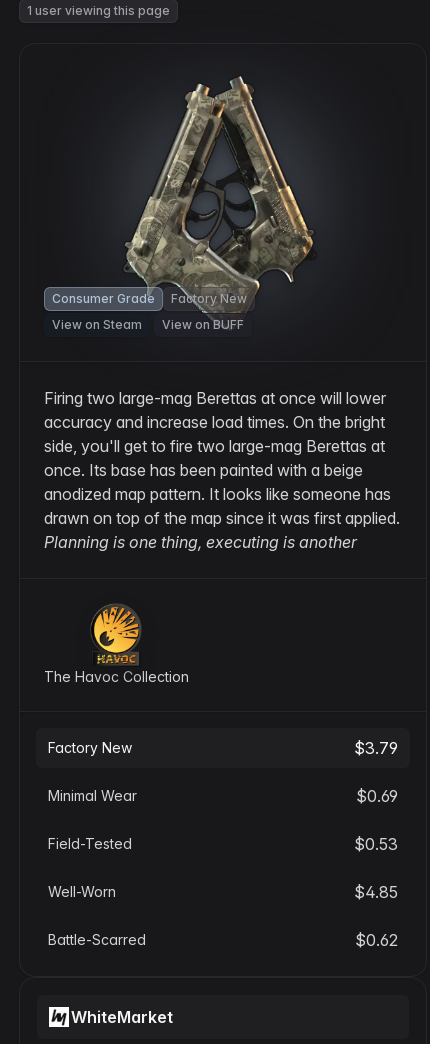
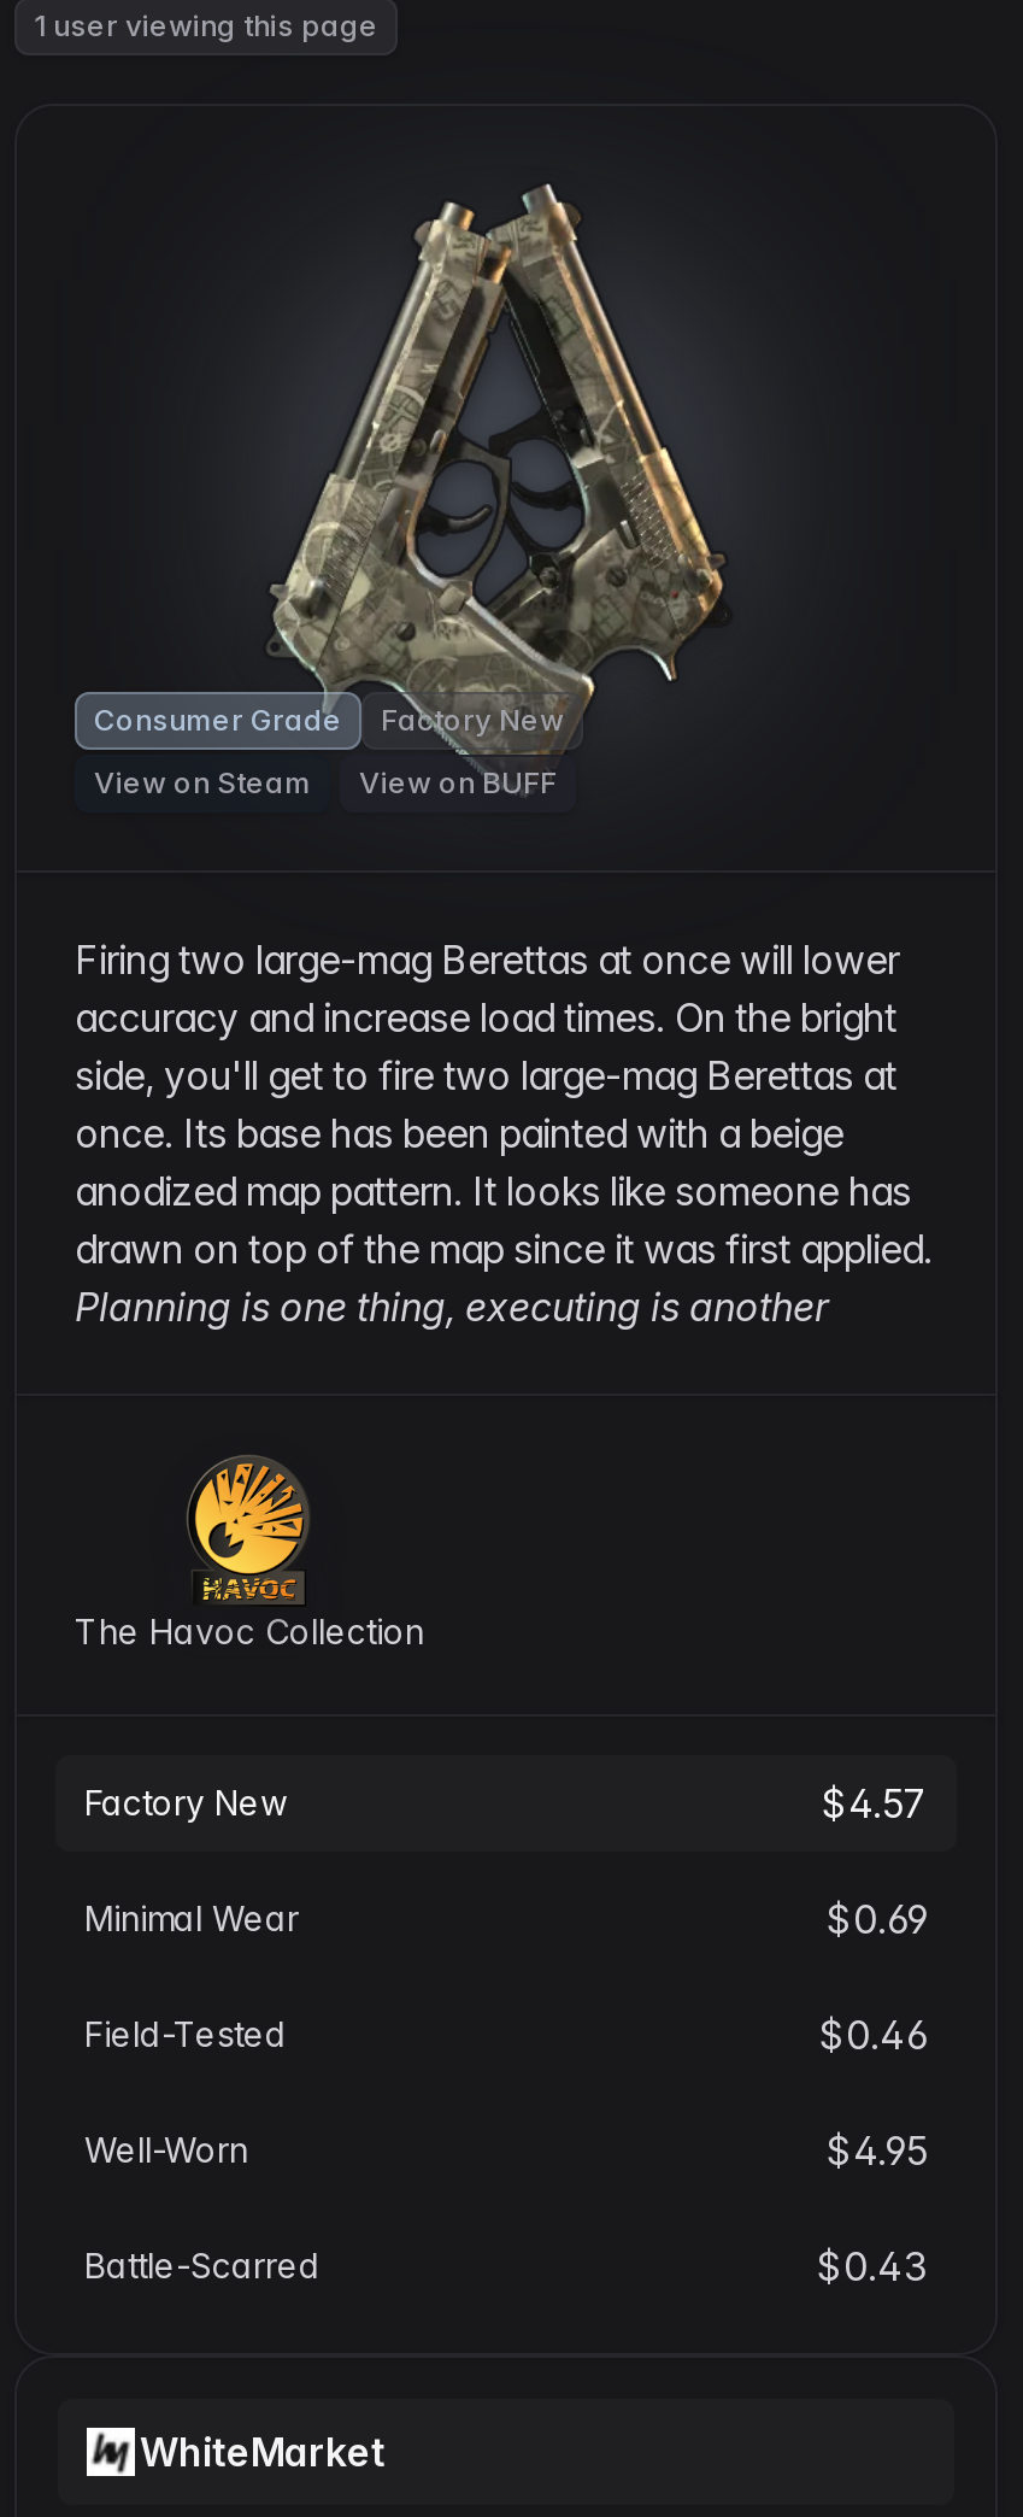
- $3.79
+ $4.57

- $0.53
+ $0.46

- $4.85
+ $4.95

- $0.62
+ $0.43
